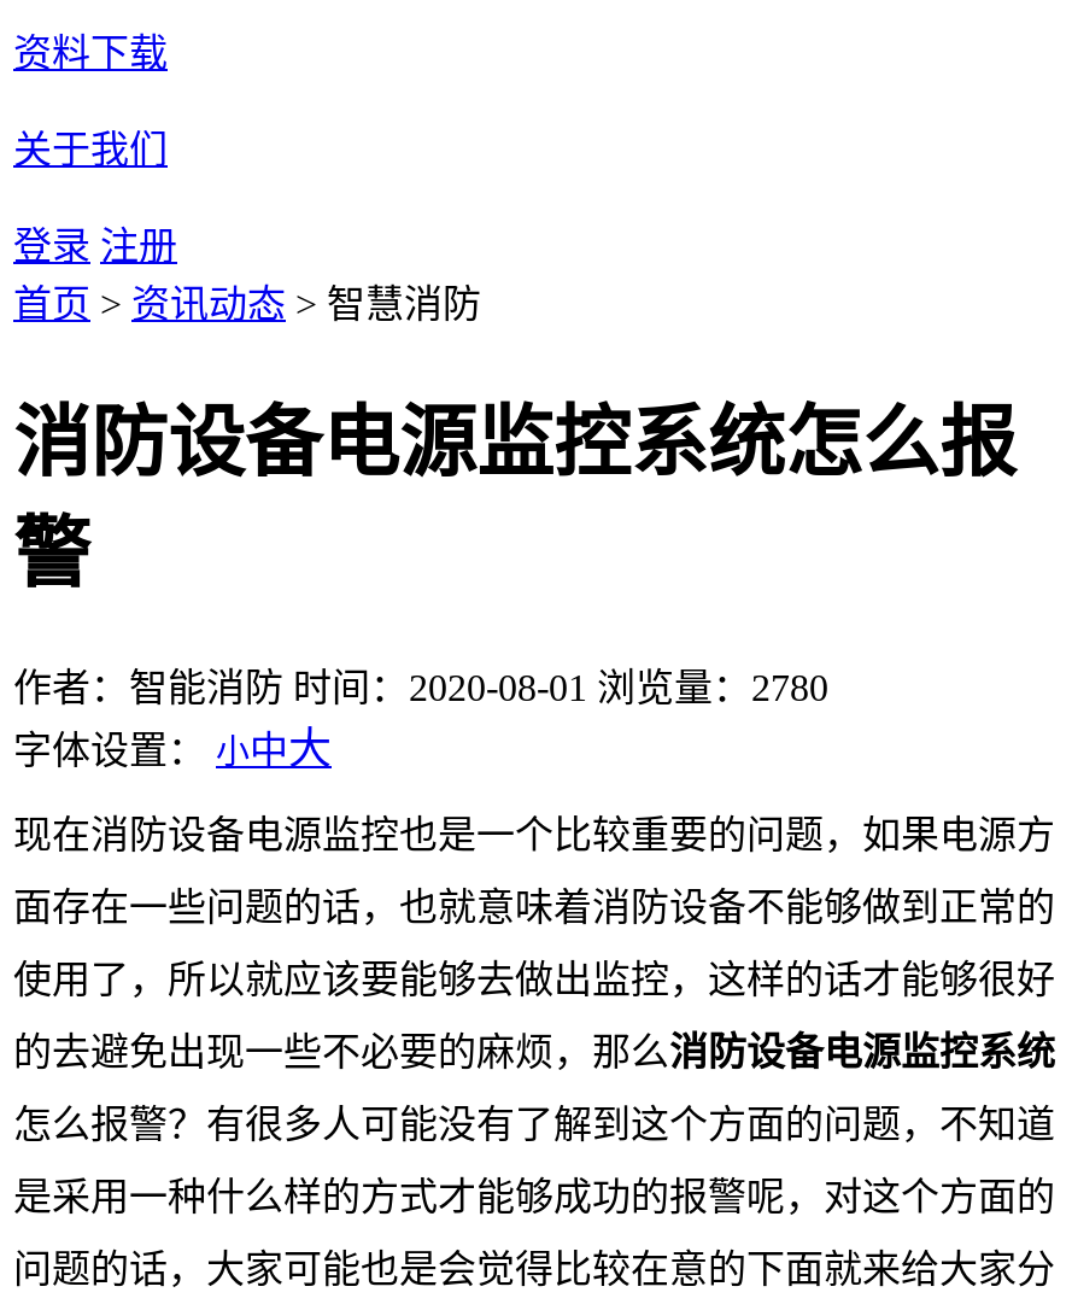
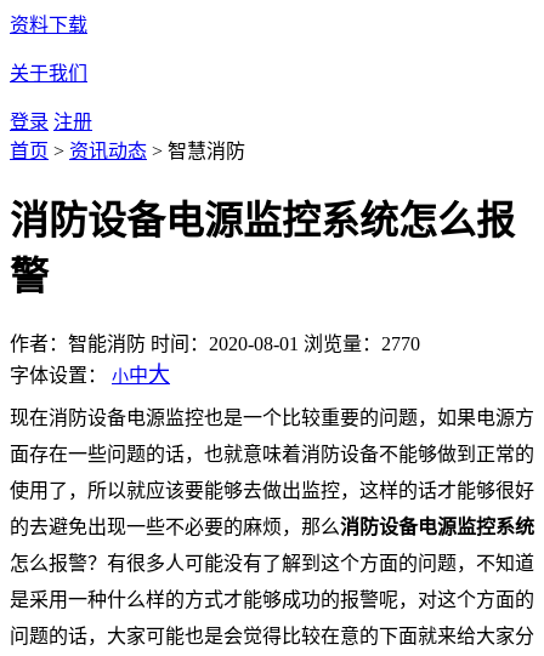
- 作者：智能消防 时间：2020-08-01 浏览量：2780
+ 作者：智能消防 时间：2020-08-01 浏览量：2770
